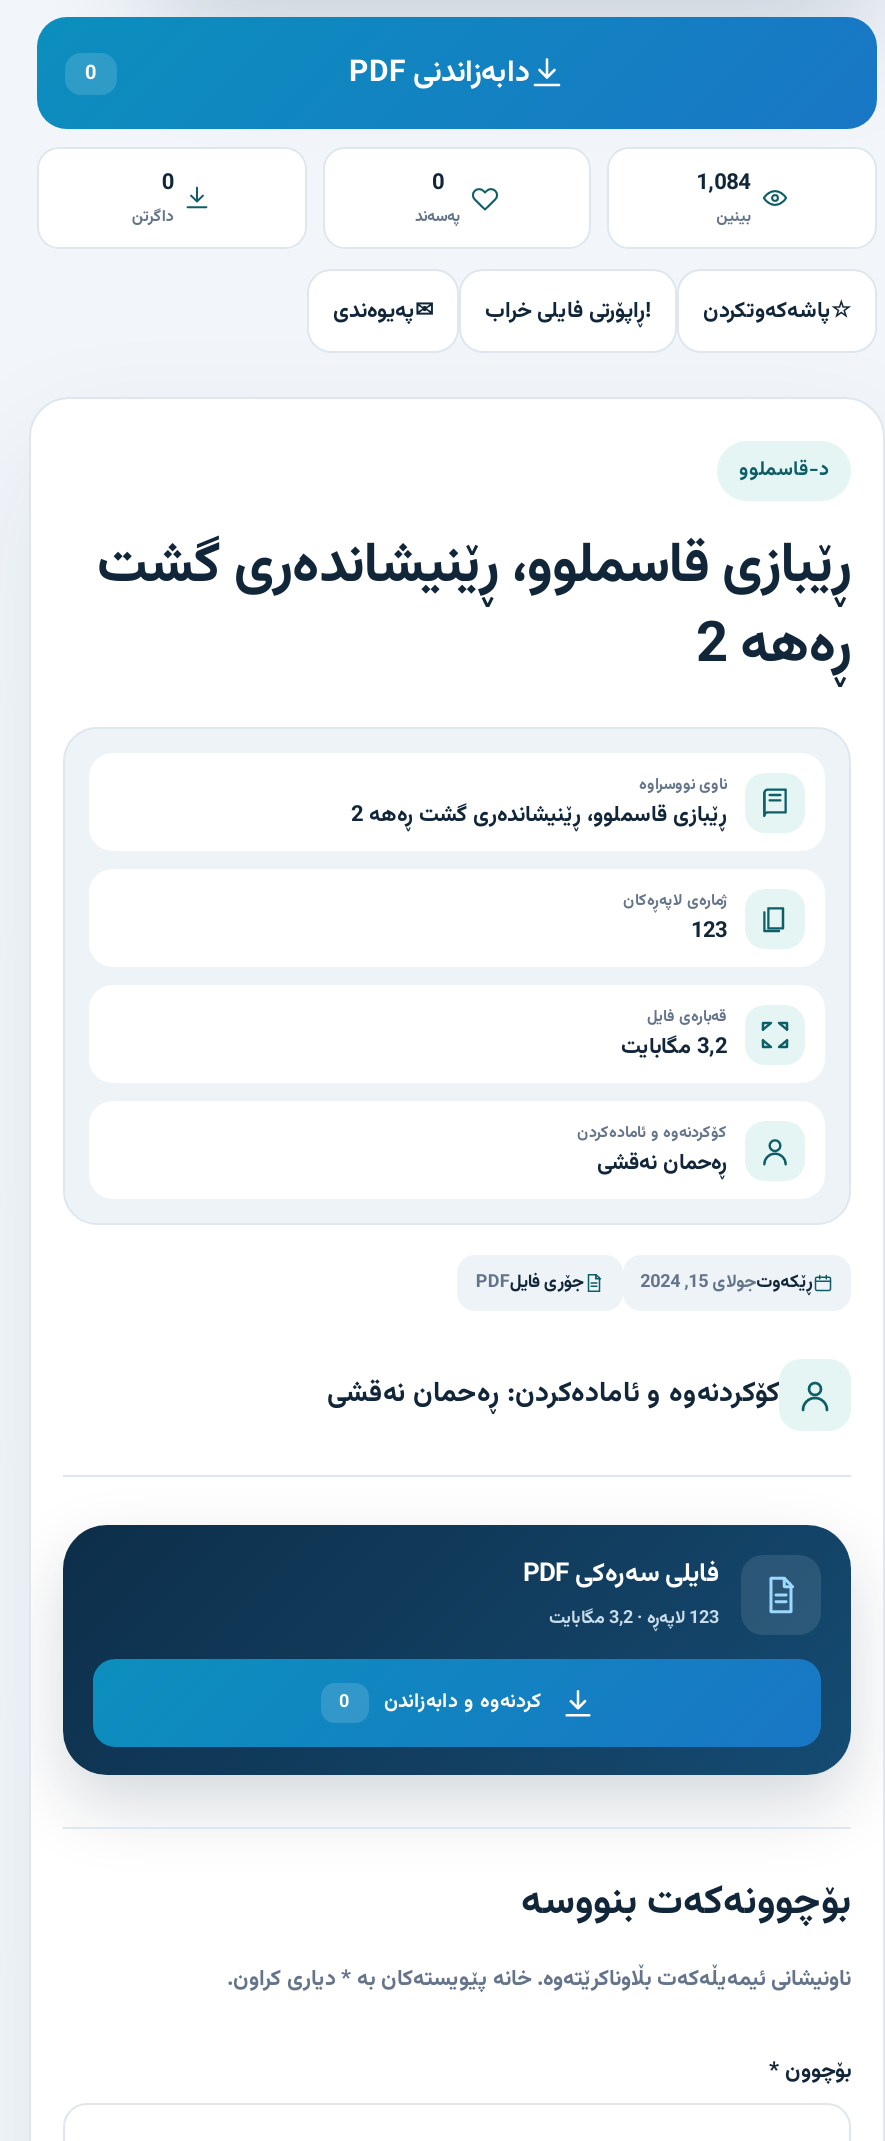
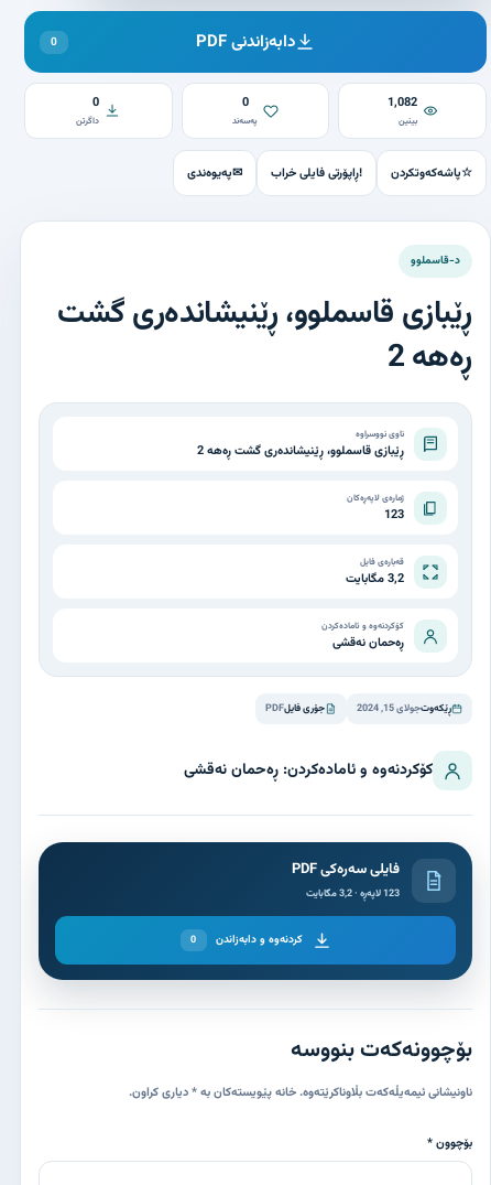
- 1,084
+ 1,082
